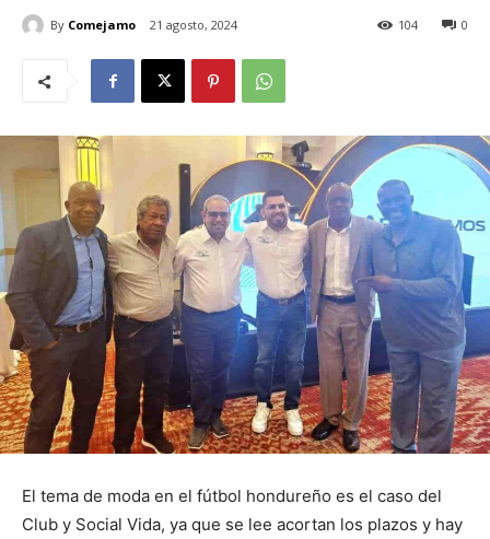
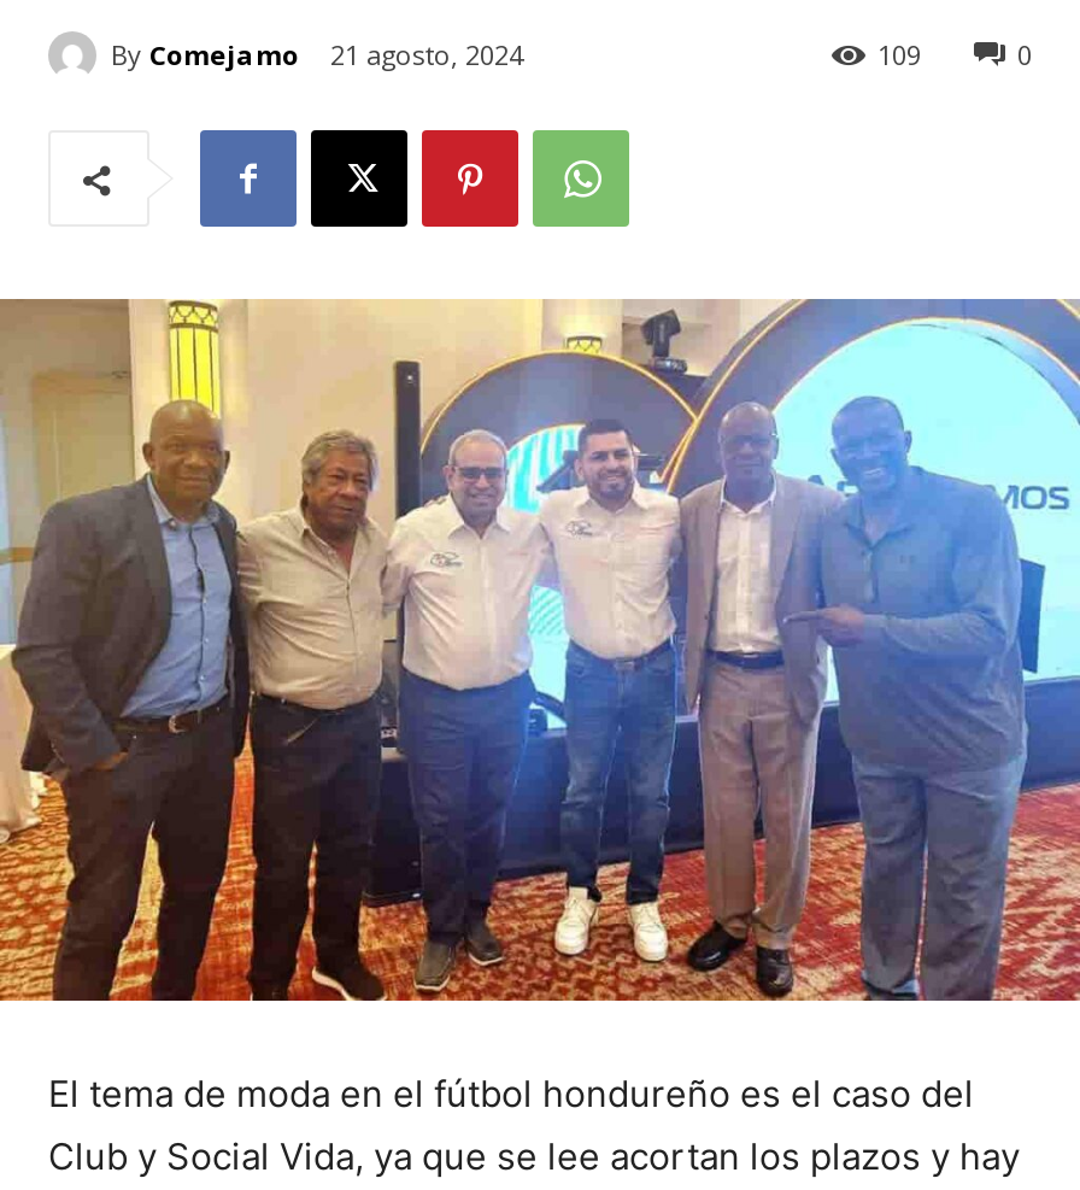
- 104
+ 109
